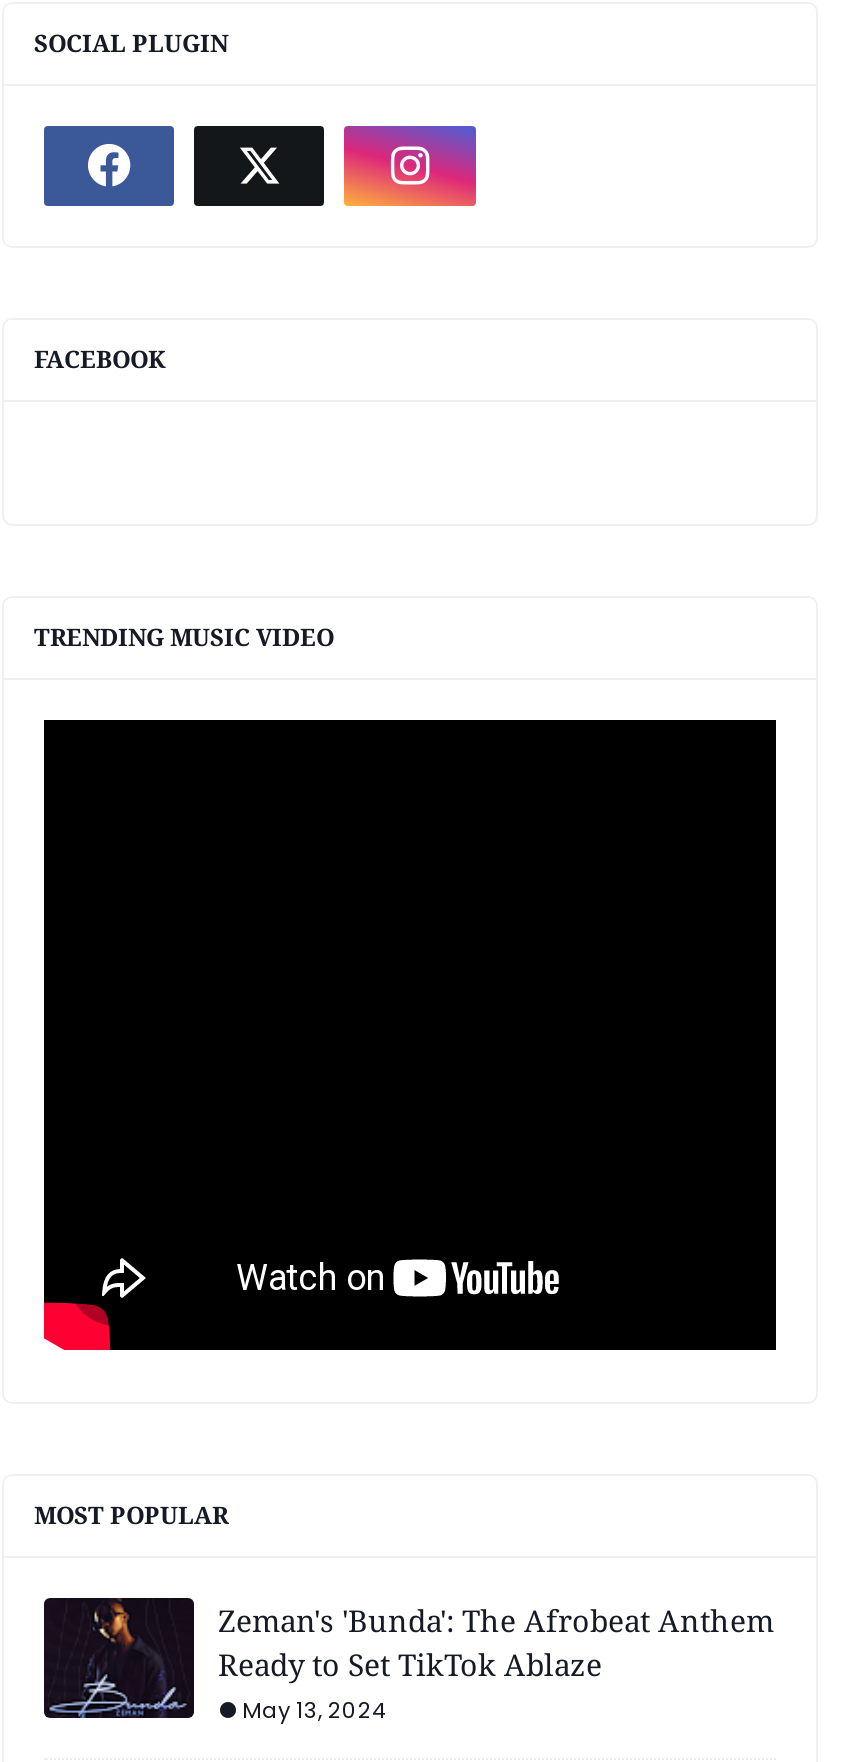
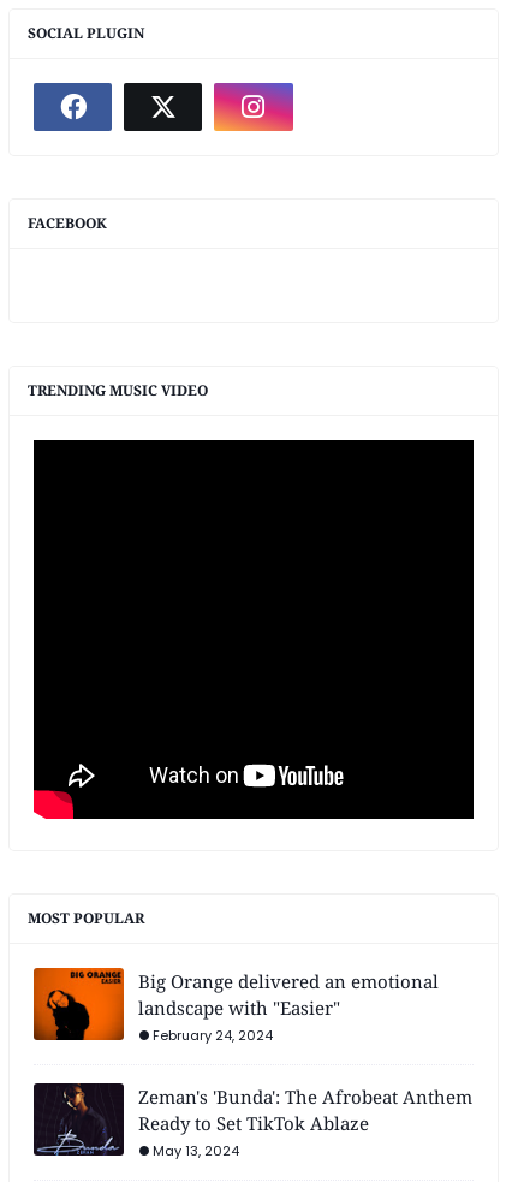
+ [image]
+ Big Orange delivered an emotional
+ landscape with "Easier"
+ February 24, 2024
